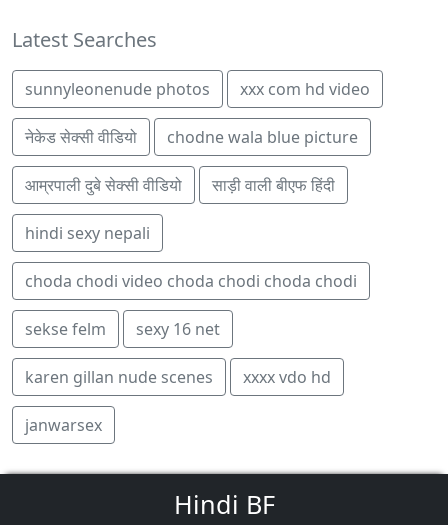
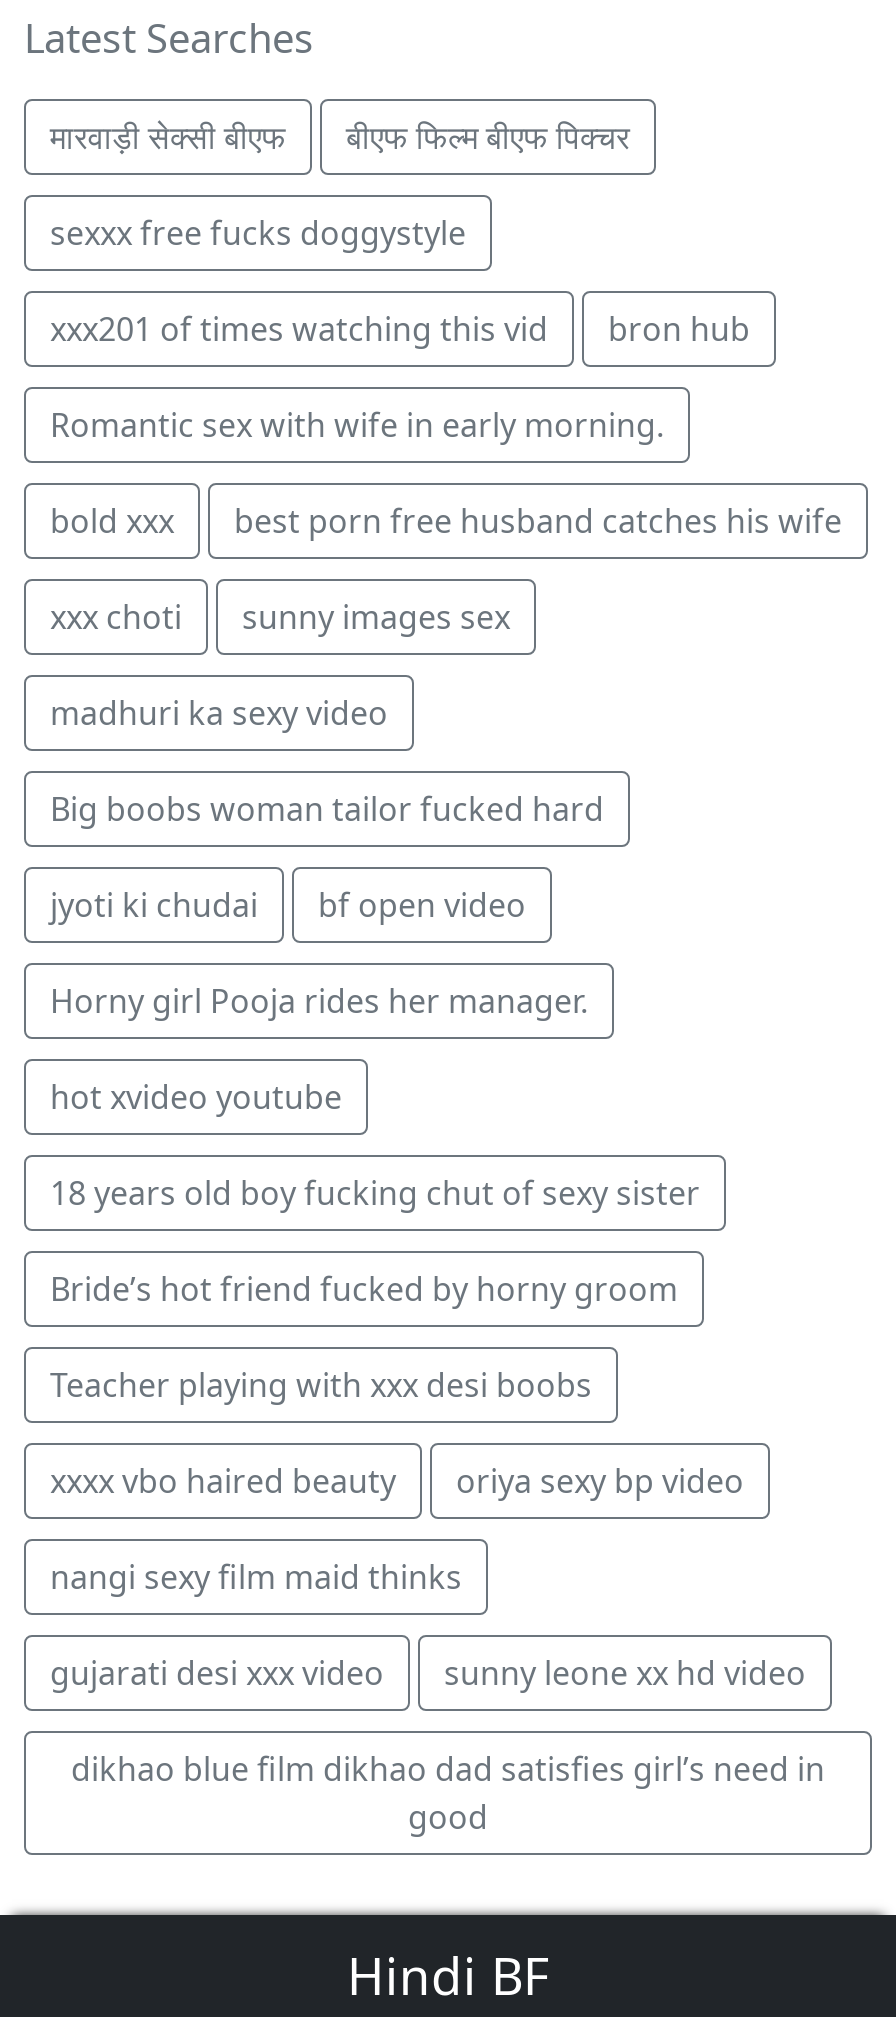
- sunnyleonenude photos
- xxx com hd video
- नेकेड सेक्सी वीडियो
- chodne wala blue picture
- आम्रपाली दुबे सेक्सी वीडियो
- साड़ी वाली बीएफ हिंदी
- hindi sexy nepali
- choda chodi video choda chodi choda chodi
- sekse felm
- sexy 16 net
- karen gillan nude scenes
- xxxx vdo hd
- janwarsex
+ मारवाड़ी सेक्सी बीएफ
+ बीएफ फिल्म बीएफ पिक्चर
+ sexxx free fucks doggystyle
+ xxx201 of times watching this vid
+ bron hub
+ Romantic sex with wife in early morning.
+ bold xxx
+ best porn free husband catches his wife
+ xxx choti
+ sunny images sex
+ madhuri ka sexy video
+ Big boobs woman tailor fucked hard
+ jyoti ki chudai
+ bf open video
+ Horny girl Pooja rides her manager.
+ hot xvideo youtube
+ 18 years old boy fucking chut of sexy sister
+ Bride’s hot friend fucked by horny groom
+ Teacher playing with xxx desi boobs
+ xxxx vbo haired beauty
+ oriya sexy bp video
+ nangi sexy film maid thinks
+ gujarati desi xxx video
+ sunny leone xx hd video
+ dikhao blue film dikhao dad satisfies girl’s need in
+ good
